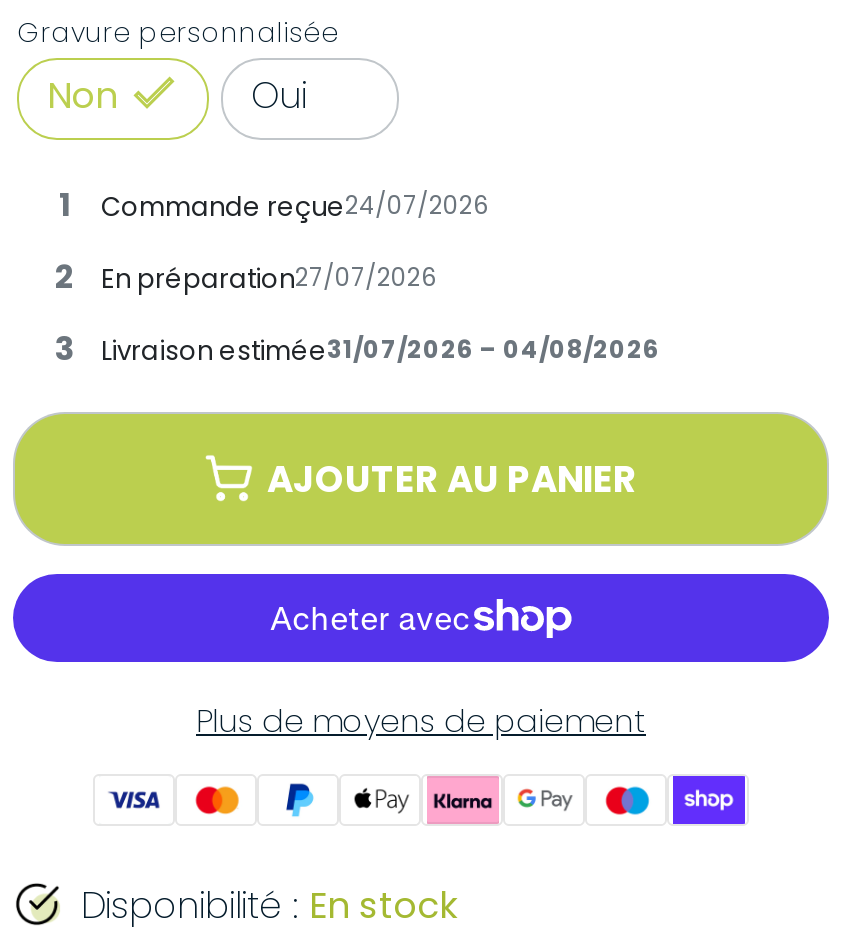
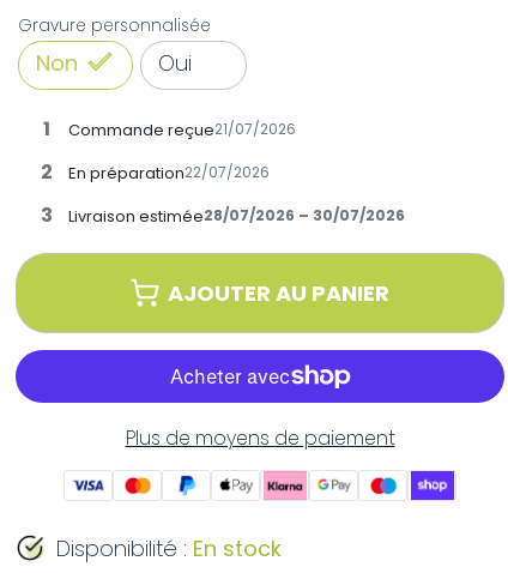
- Commande reçue24/07/2026
+ Commande reçue21/07/2026

- En préparation27/07/2026
+ En préparation22/07/2026

- Livraison estimée31/07/2026 – 04/08/2026
+ Livraison estimée28/07/2026 – 30/07/2026
